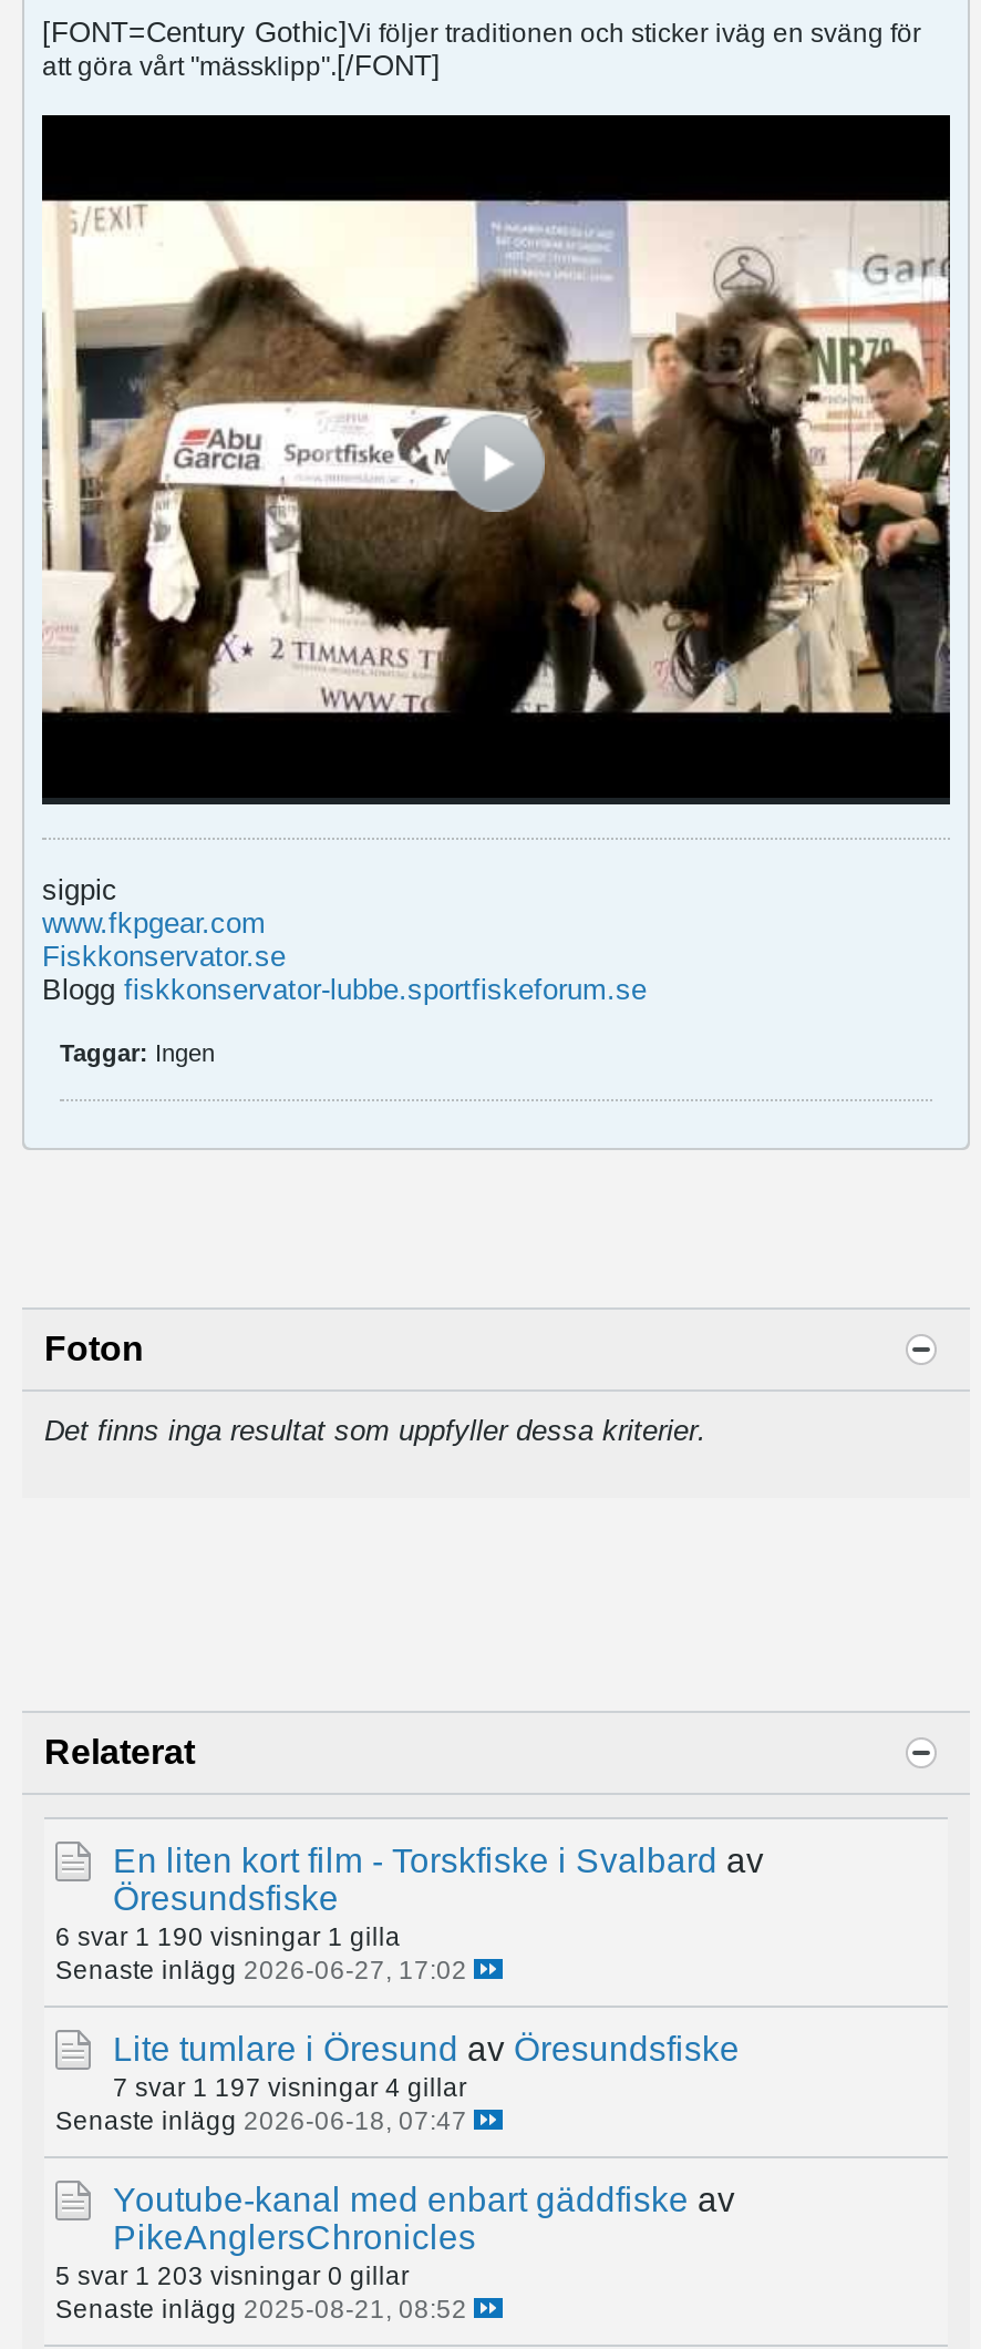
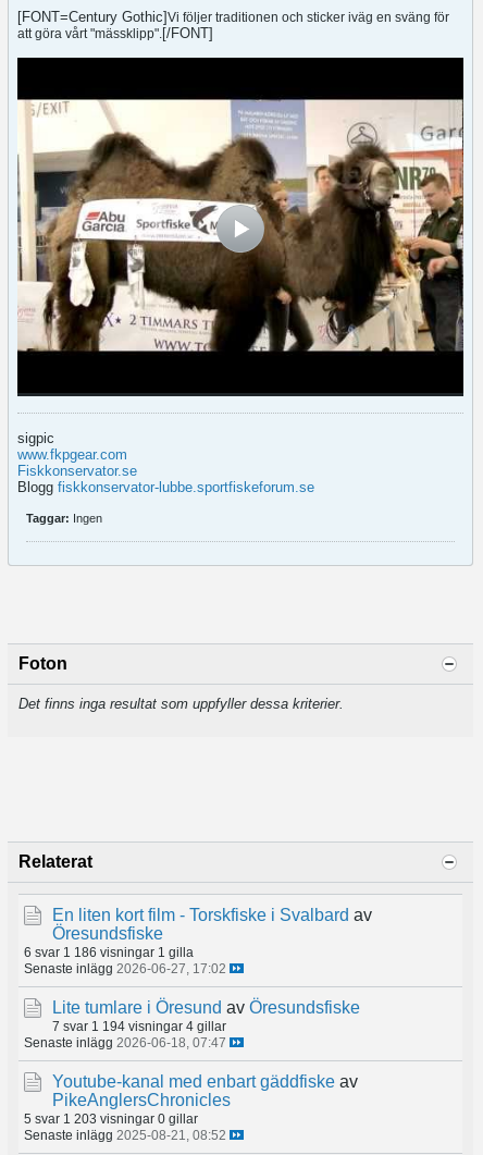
- 6 svar 1 190 visningar 1 gilla
+ 6 svar 1 186 visningar 1 gilla

- 7 svar 1 197 visningar 4 gillar
+ 7 svar 1 194 visningar 4 gillar
